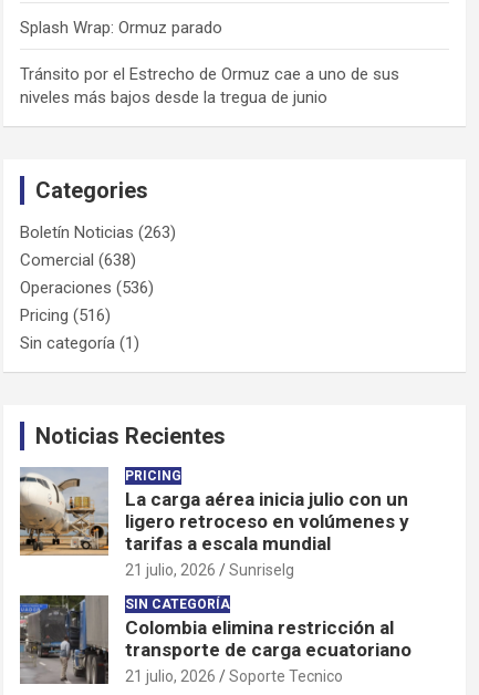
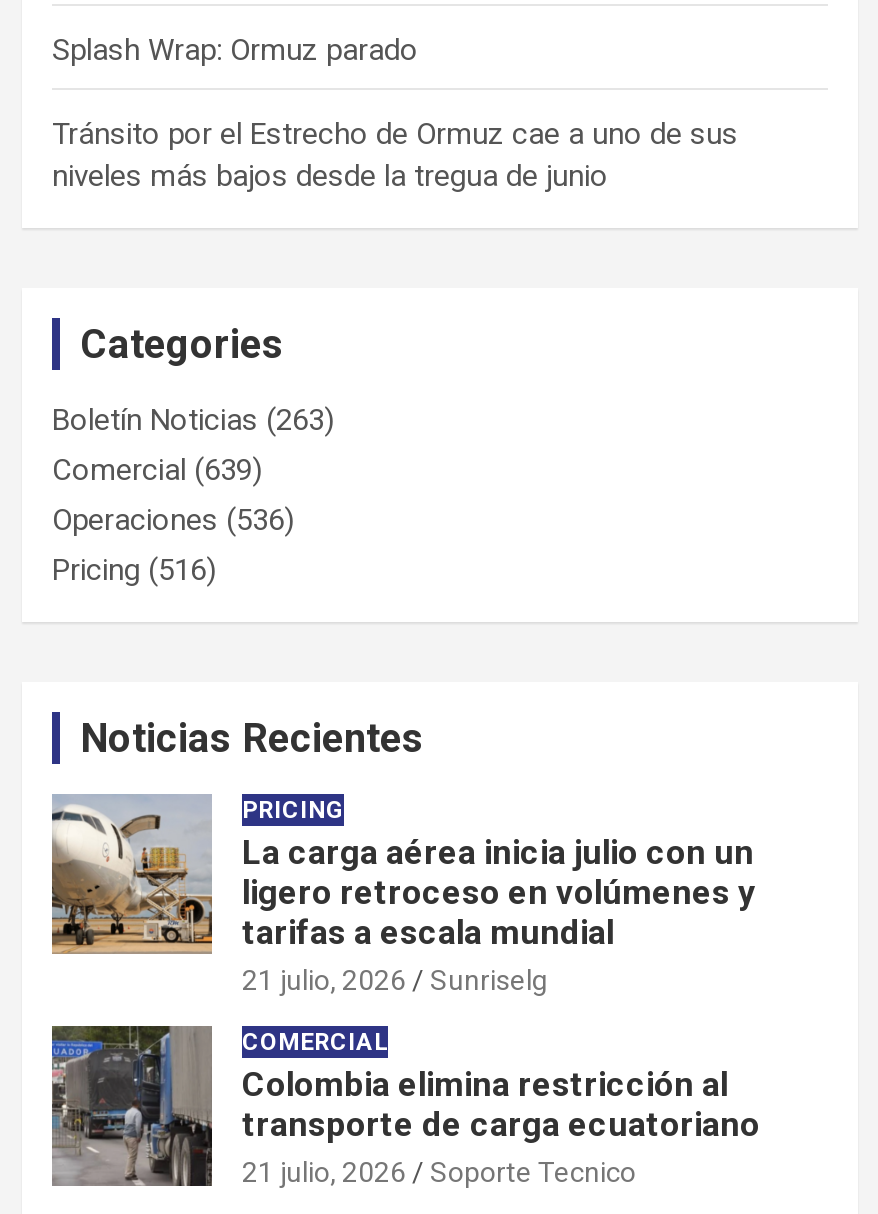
- Comercial (638)
+ Comercial (639)

- Sin categoría (1)

- SIN CATEGORÍA
+ COMERCIAL
